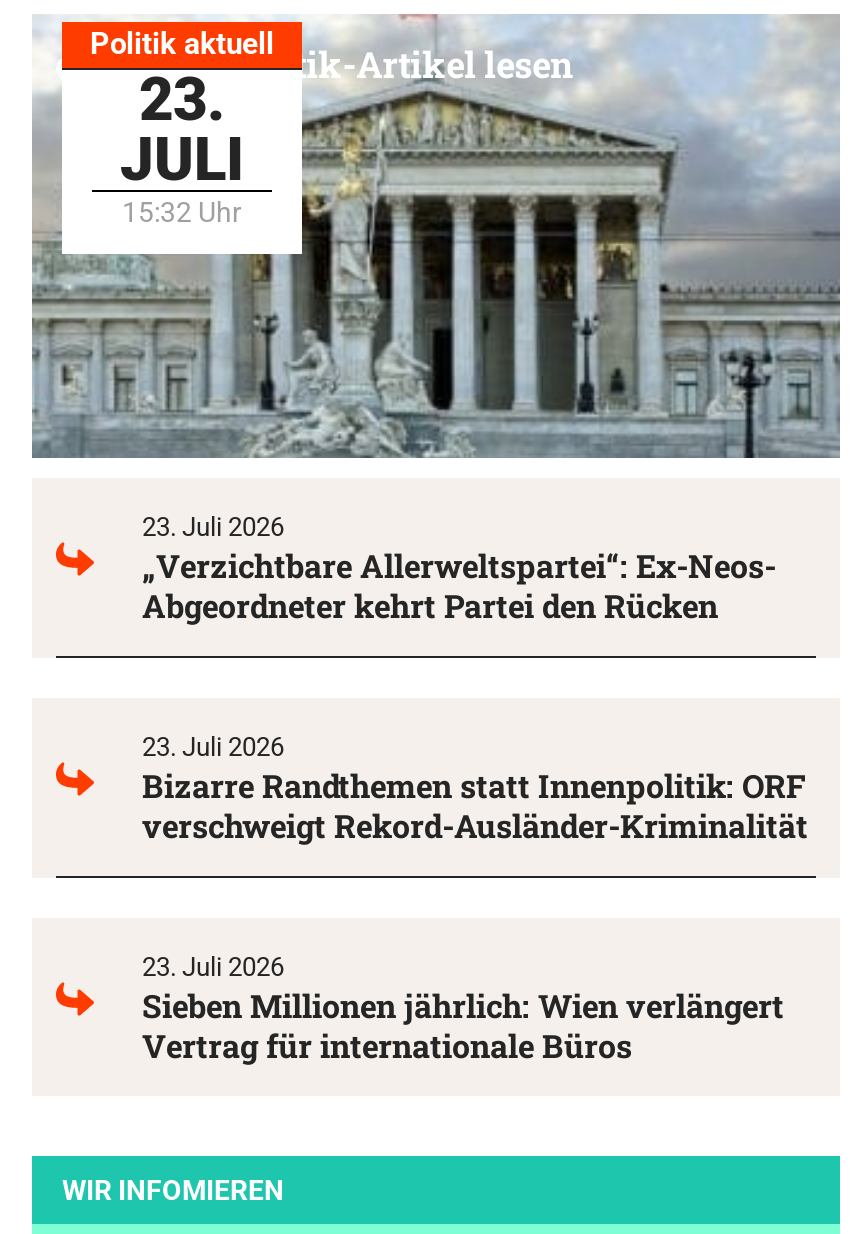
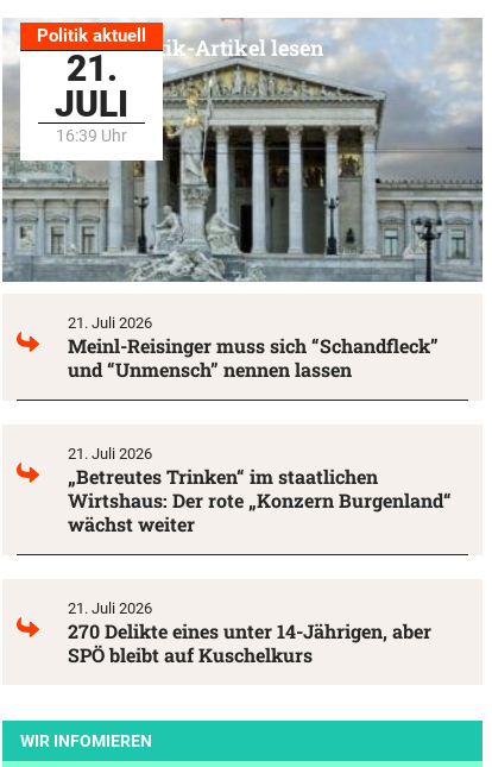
- 23.
+ 21.

- 15:32 Uhr
+ 16:39 Uhr

- 23. Juli 2026
- „Verzichtbare Allerweltspartei“: Ex-Neos-
- Abgeordneter kehrt Partei den Rücken
+ 21. Juli 2026
+ Meinl-Reisinger muss sich “Schandfleck”
+ und “Unmensch” nennen lassen

- 23. Juli 2026
- Bizarre Randthemen statt Innenpolitik: ORF
- verschweigt Rekord-Ausländer-Kriminalität
+ 21. Juli 2026
+ „Betreutes Trinken“ im staatlichen
+ Wirtshaus: Der rote „Konzern Burgenland“
+ wächst weiter

- 23. Juli 2026
- Sieben Millionen jährlich: Wien verlängert
- Vertrag für internationale Büros
+ 21. Juli 2026
+ 270 Delikte eines unter 14-Jährigen, aber
+ SPÖ bleibt auf Kuschelkurs
